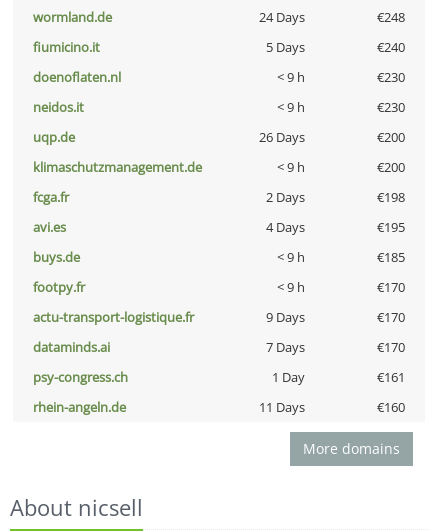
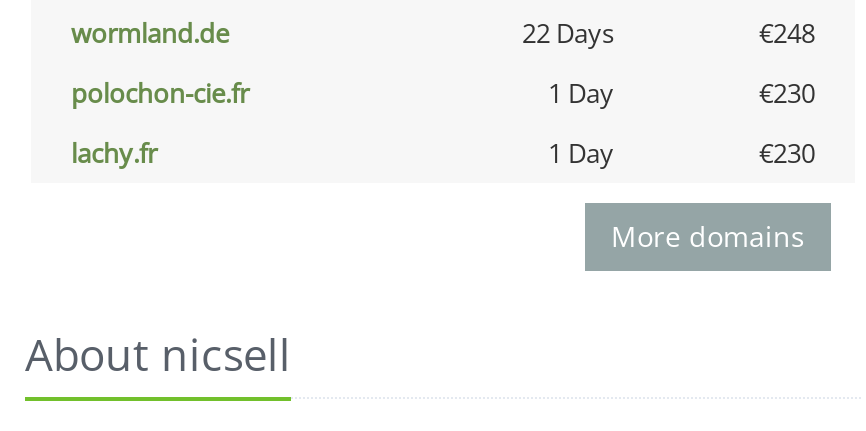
- 24 Days
+ 22 Days

- fiumicino.it
- 5 Days
- €240
- doenoflaten.nl
- < 9 h
+ polochon-cie.fr
+ 1 Day

- neidos.it
- < 9 h
+ lachy.fr
+ 1 Day

- uqp.de
- 26 Days
- €200
- klimaschutzmanagement.de
- < 9 h
- €200
- fcga.fr
- 2 Days
- €198
- avi.es
- 4 Days
- €195
- buys.de
- < 9 h
- €185
- footpy.fr
- < 9 h
- €170
- actu-transport-logistique.fr
- 9 Days
- €170
- dataminds.ai
- 7 Days
- €170
- psy-congress.ch
- 1 Day
- €161
- rhein-angeln.de
- 11 Days
- €160
